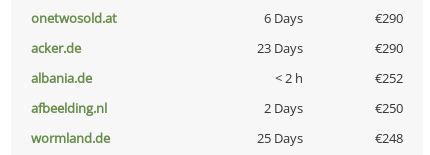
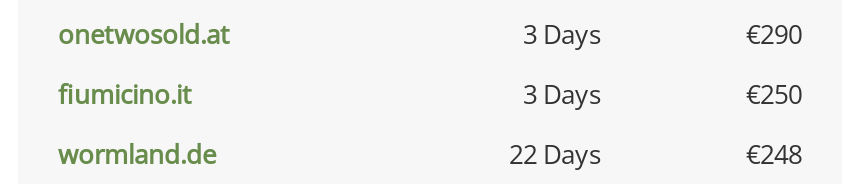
- 6 Days
+ 3 Days

- acker.de
- 23 Days
- €290
- albania.de
- < 2 h
- €252
- afbeelding.nl
- 2 Days
+ fiumicino.it
+ 3 Days

- 25 Days
+ 22 Days
